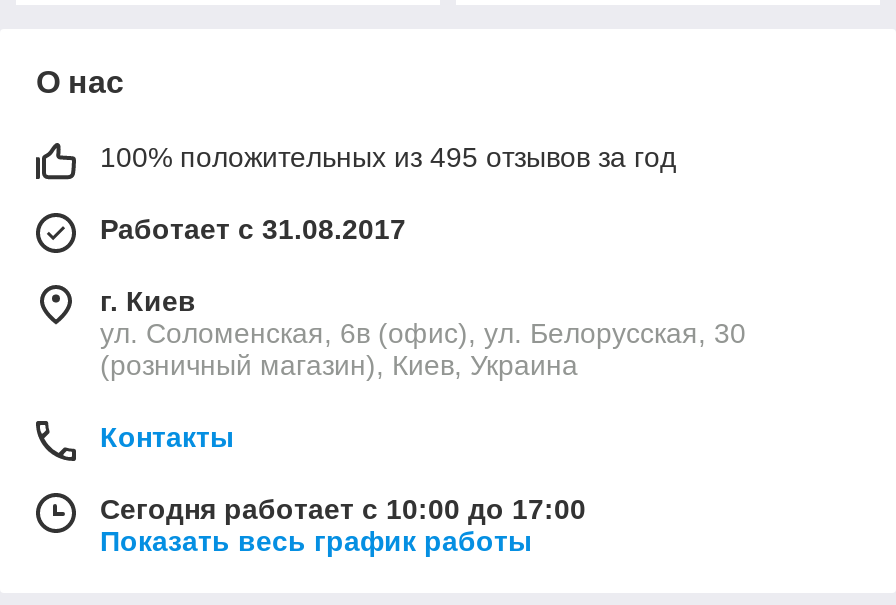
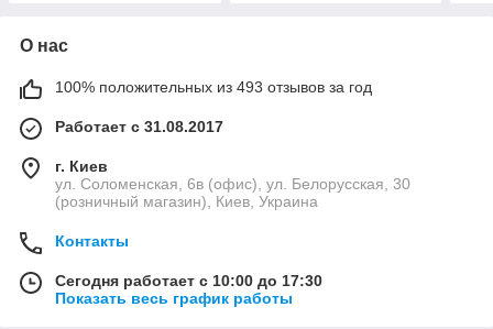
- 100% положительных из 495 отзывов за год
+ 100% положительных из 493 отзывов за год

- Сегодня работает с 10:00 до 17:00
+ Сегодня работает с 10:00 до 17:30
